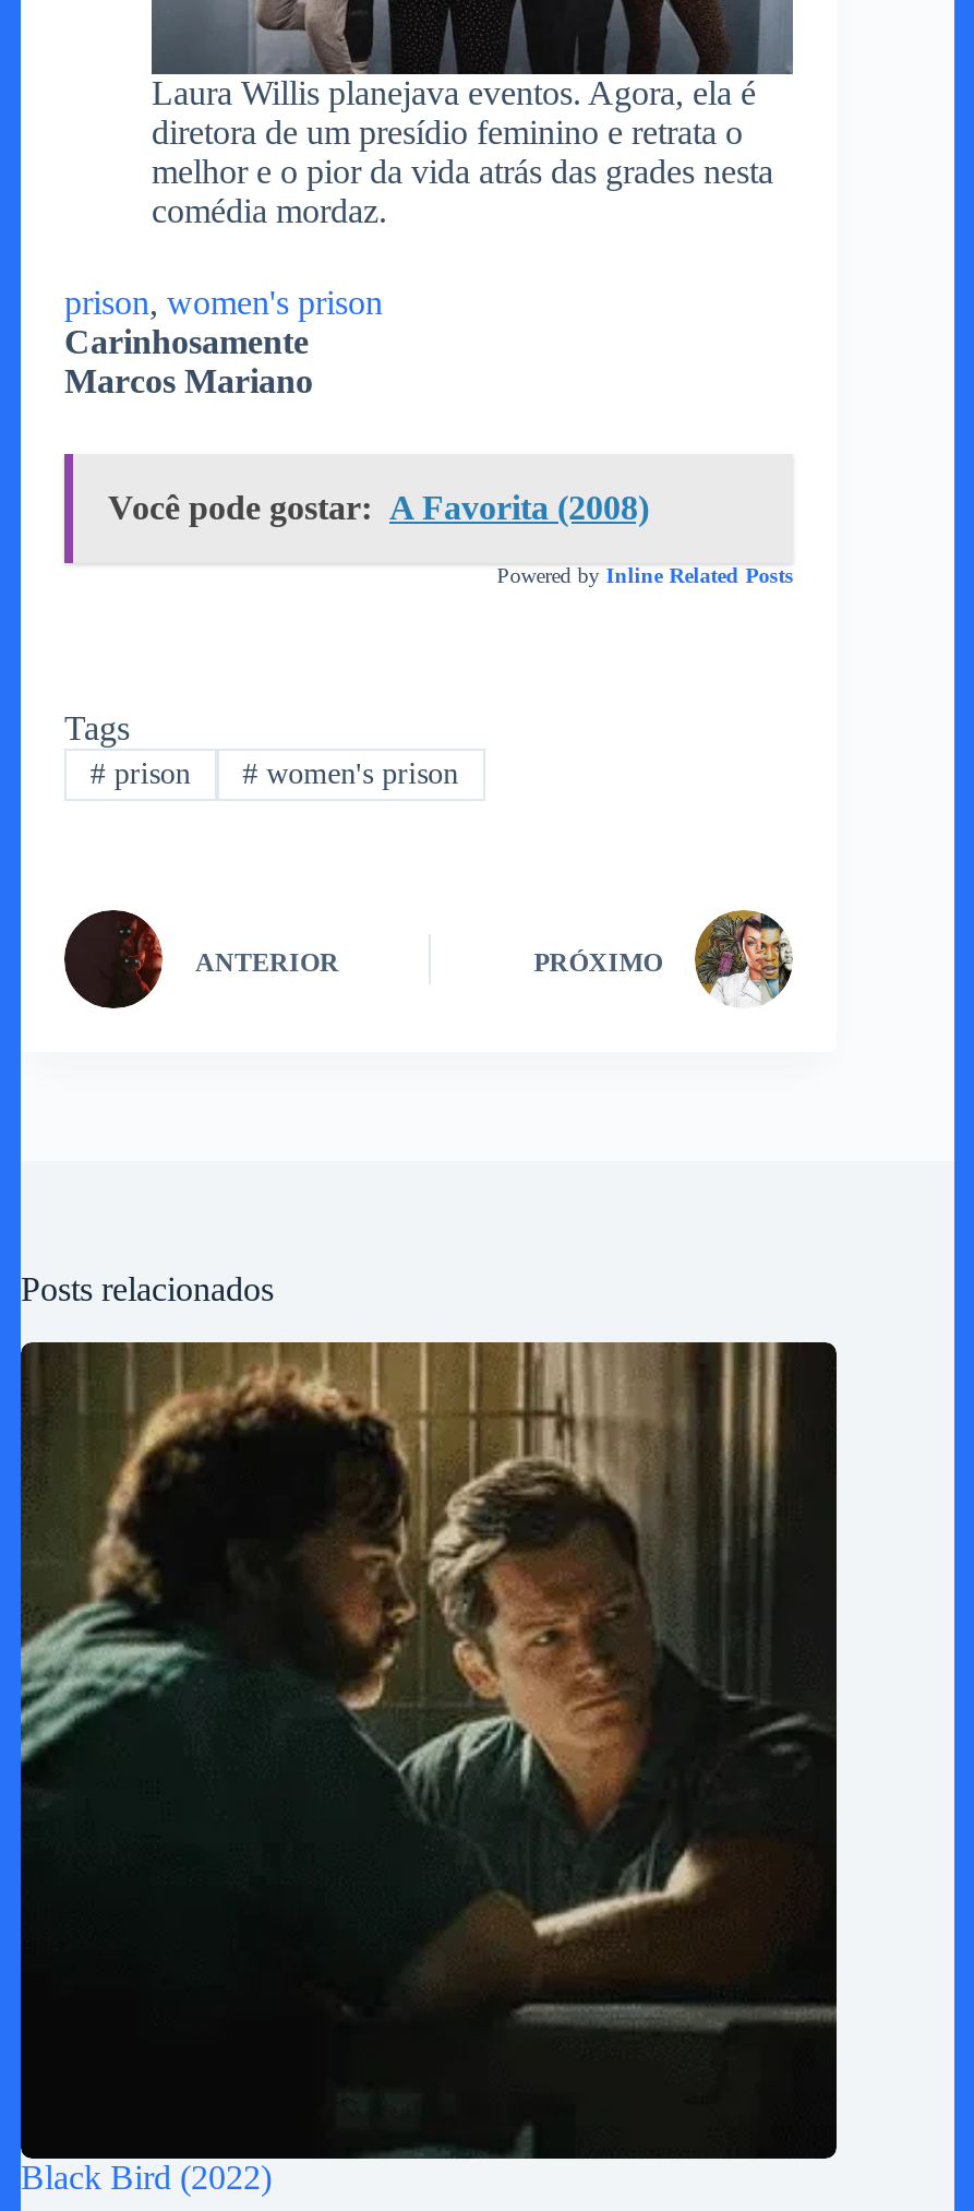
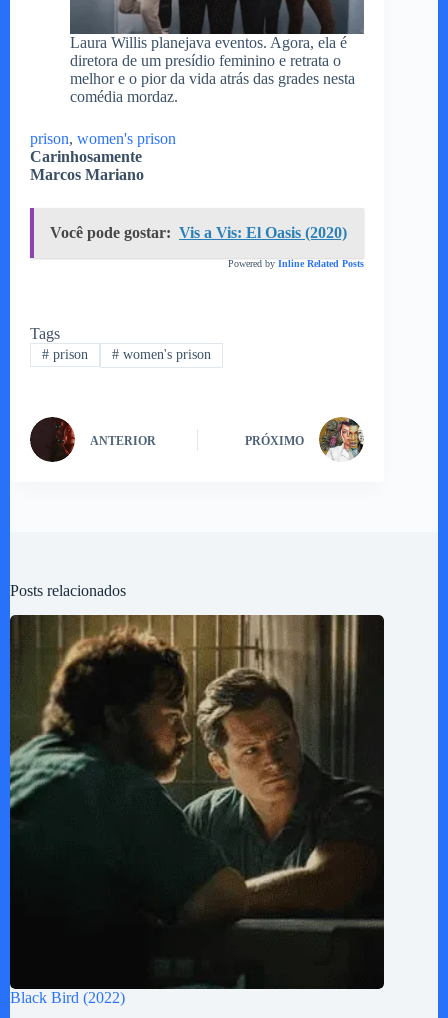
- Você pode gostar: A Favorita (2008)
+ Você pode gostar: Vis a Vis: El Oasis (2020)
